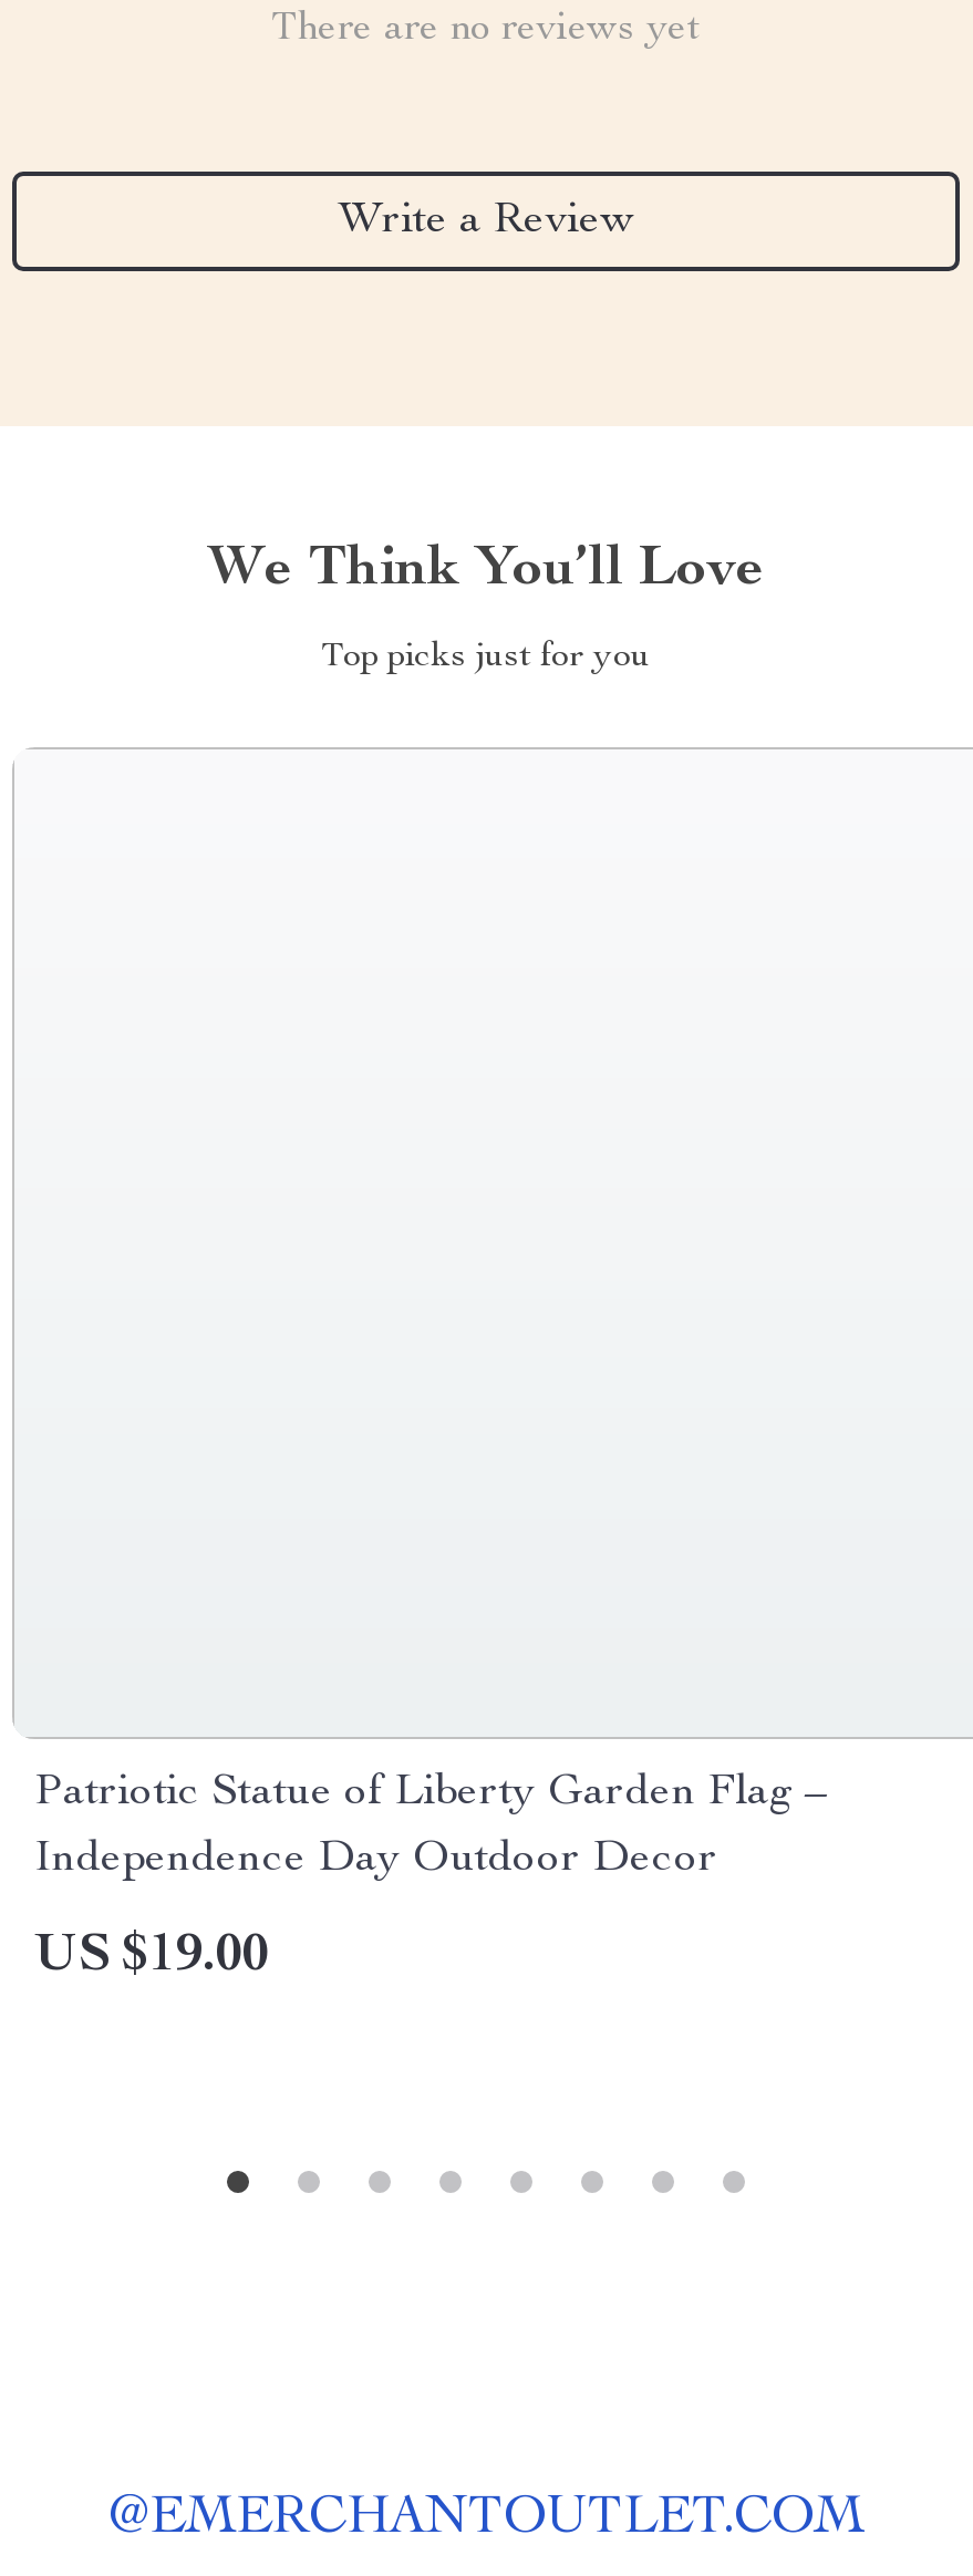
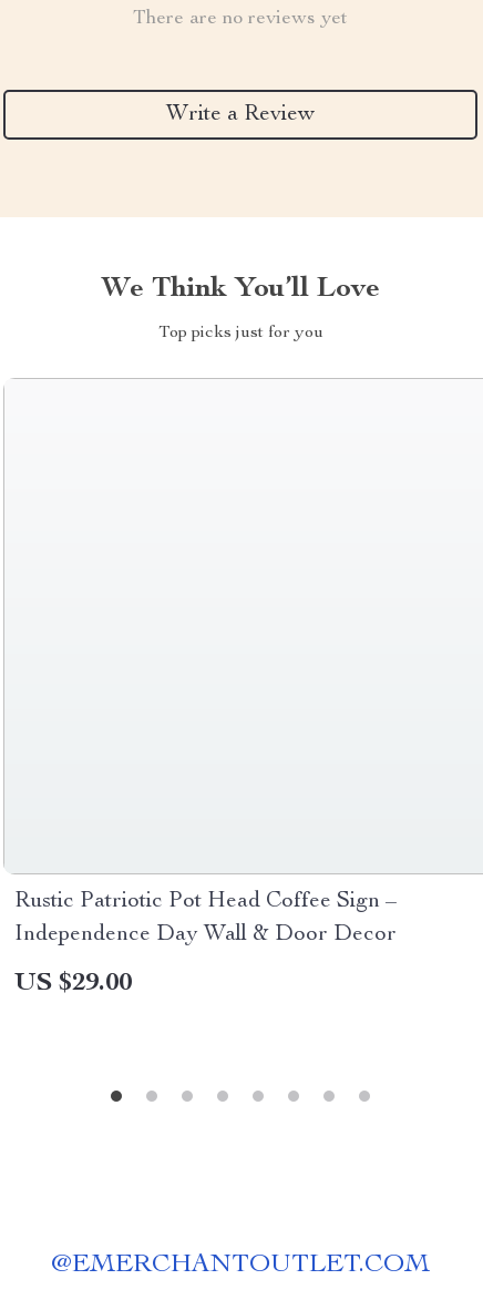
- Patriotic Statue of Liberty Garden Flag –
+ Rustic Patriotic Pot Head Coffee Sign –

- Independence Day Outdoor Decor
+ Independence Day Wall & Door Decor

- US $19.00
+ US $29.00
